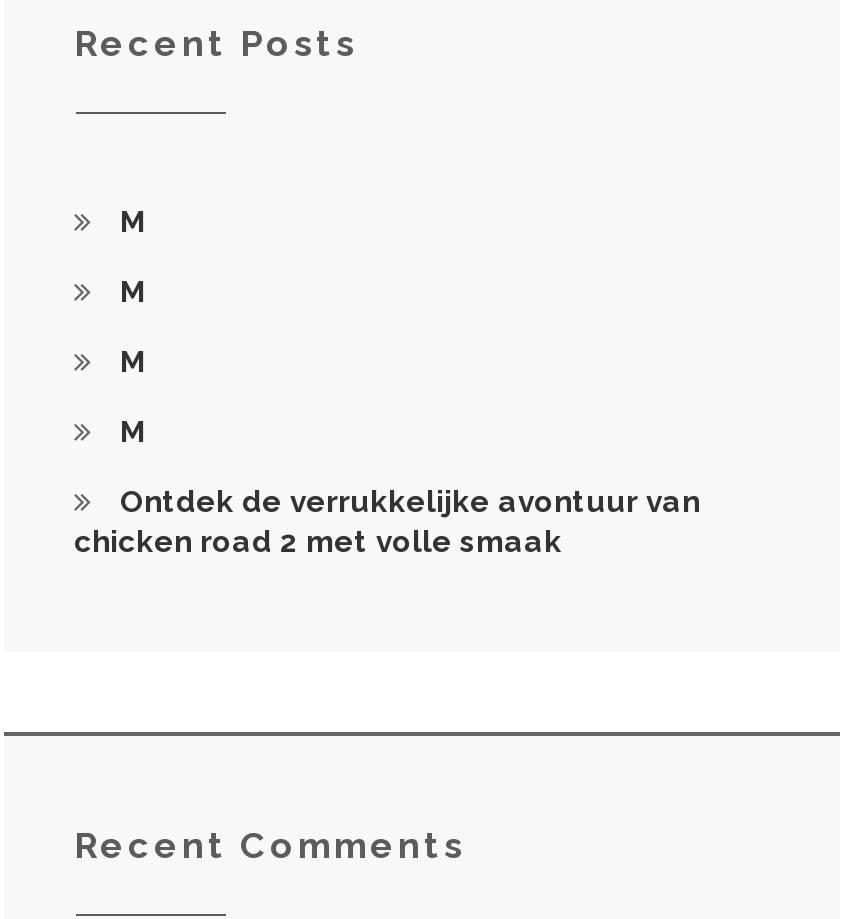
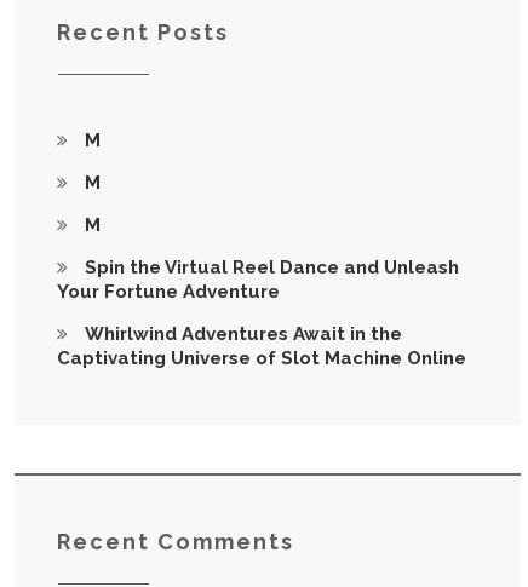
- M
+ Spin the Virtual Reel Dance and Unleash
+ Your Fortune Adventure

- Ontdek de verrukkelijke avontuur van
- chicken road 2 met volle smaak
+ Whirlwind Adventures Await in the
+ Captivating Universe of Slot Machine Online
